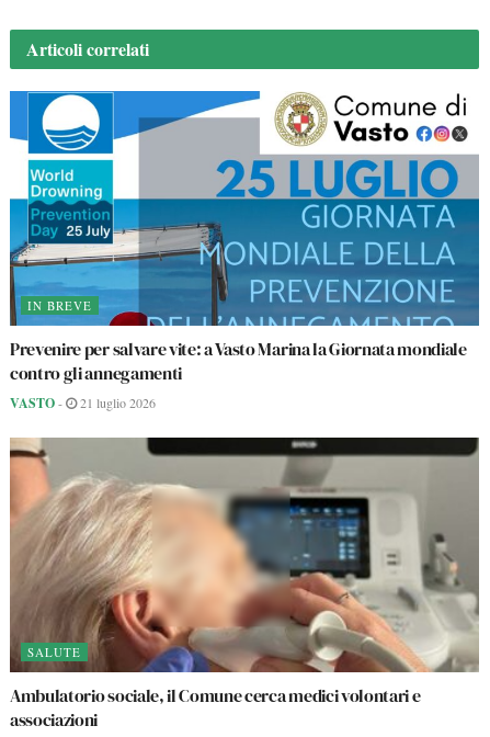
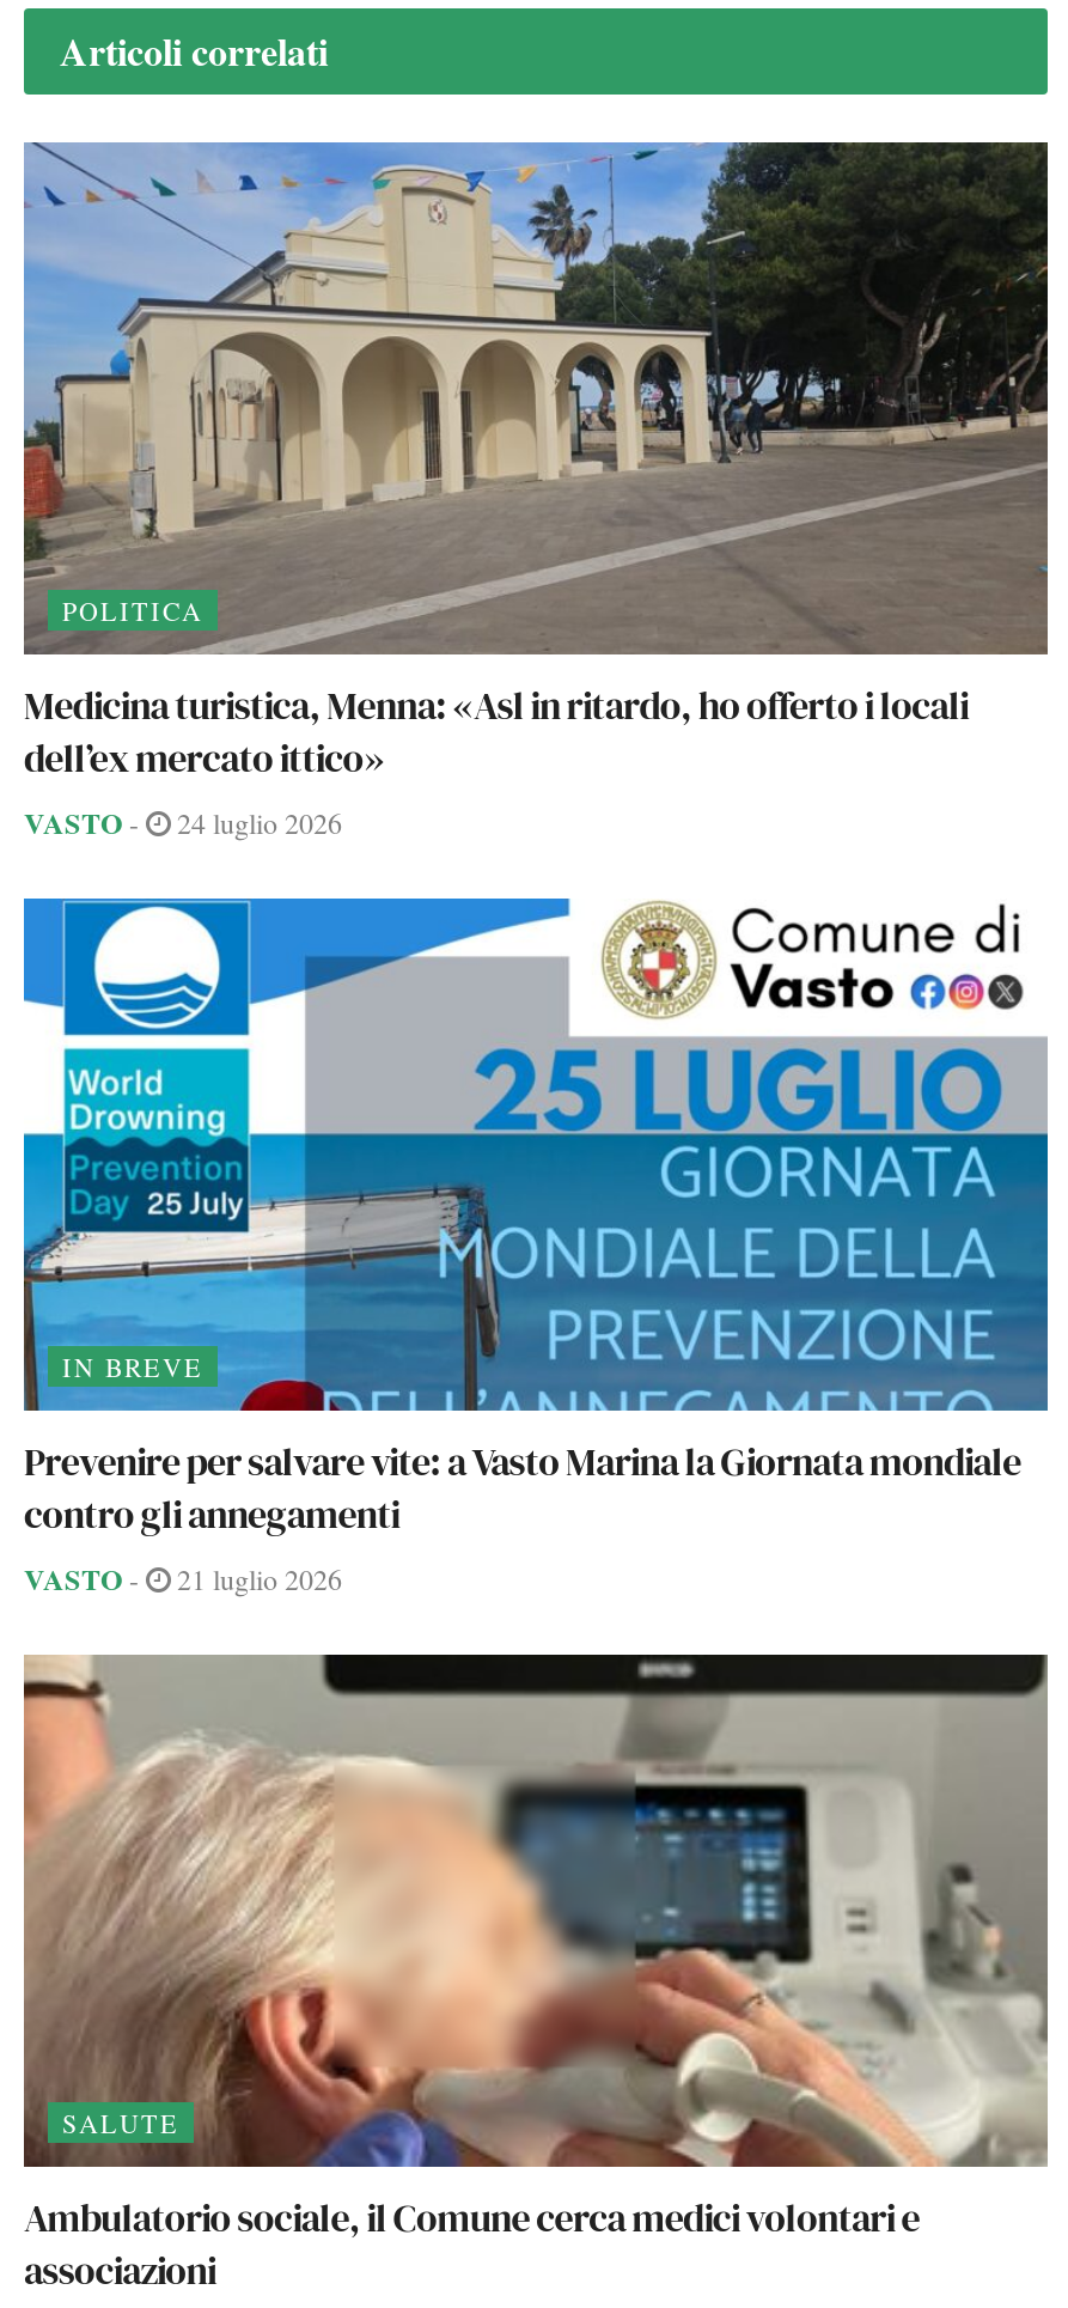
+ [image]
+ POLITICA
+ Medicina turistica, Menna: «Asl in ritardo, ho offerto i locali
+ dell’ex mercato ittico»
+ VASTO -
+ 24 luglio 2026
